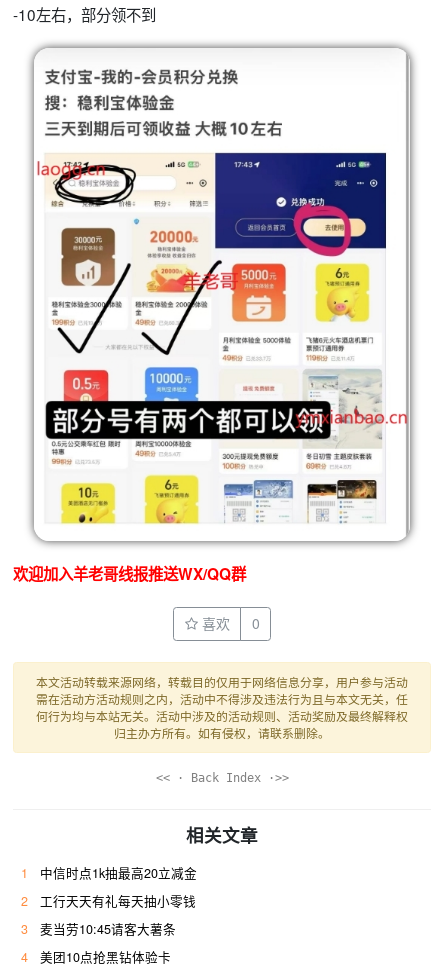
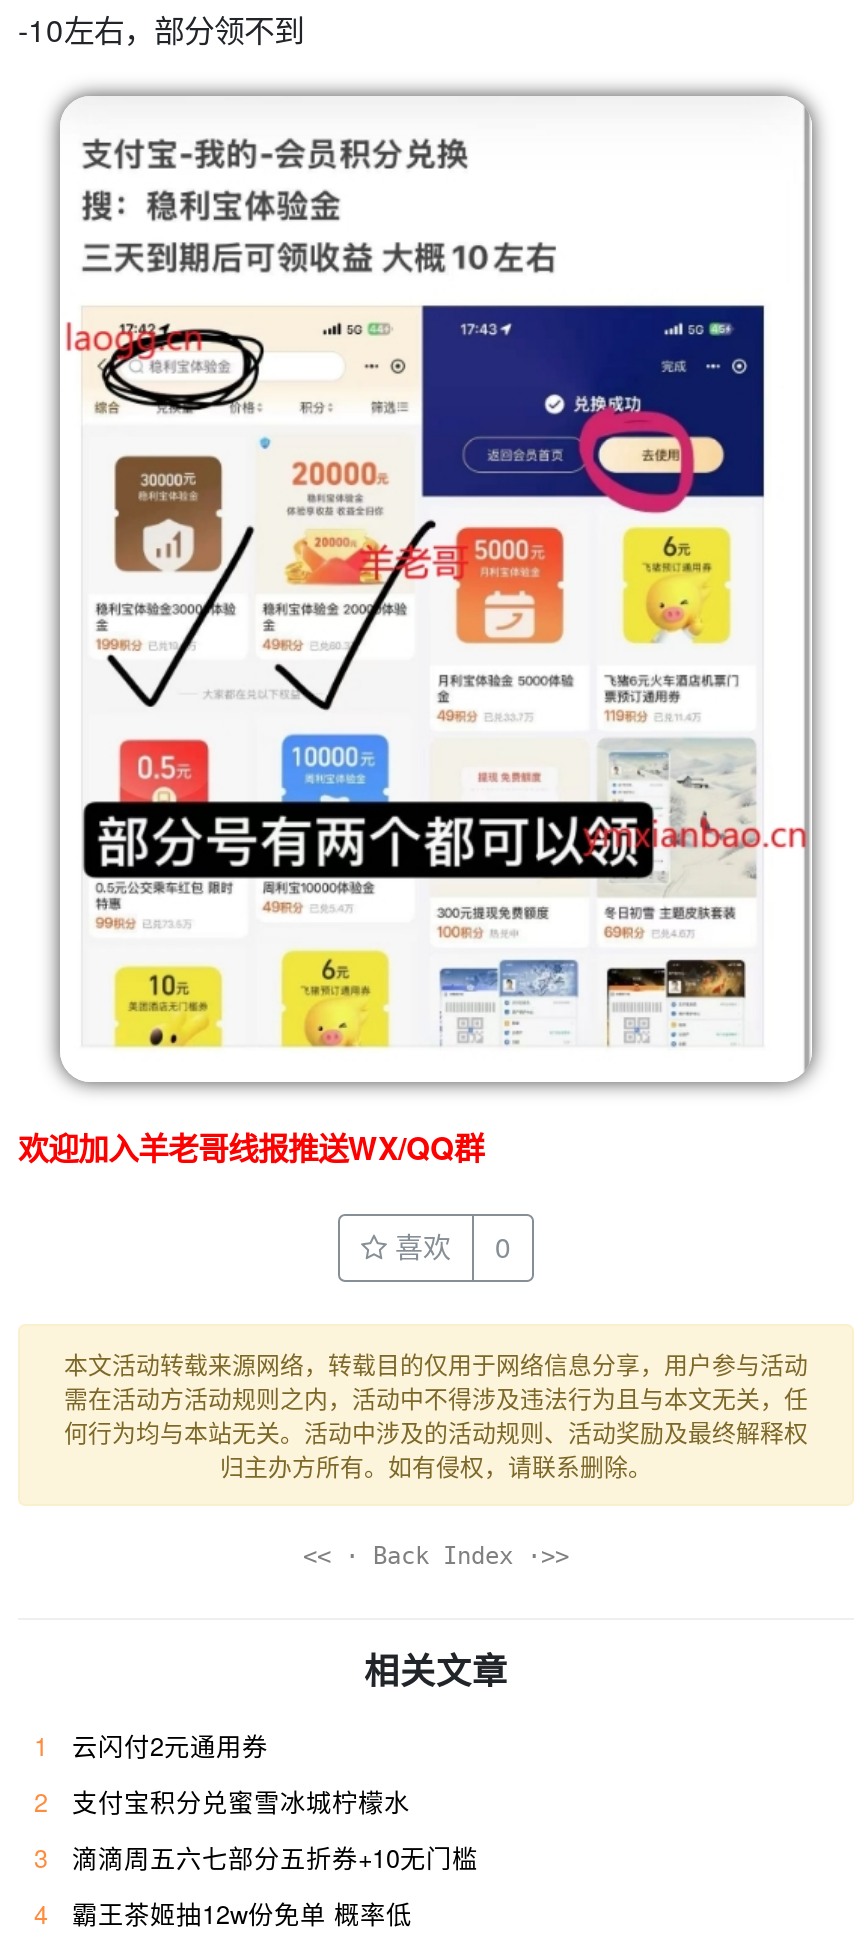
- 中信时点1k抽最高20立减金
+ 云闪付2元通用券

- 工行天天有礼每天抽小零钱
+ 支付宝积分兑蜜雪冰城柠檬水

- 麦当劳10:45请客大薯条
+ 滴滴周五六七部分五折券+10无门槛

- 美团10点抢黑钻体验卡
+ 霸王茶姬抽12w份免单 概率低
